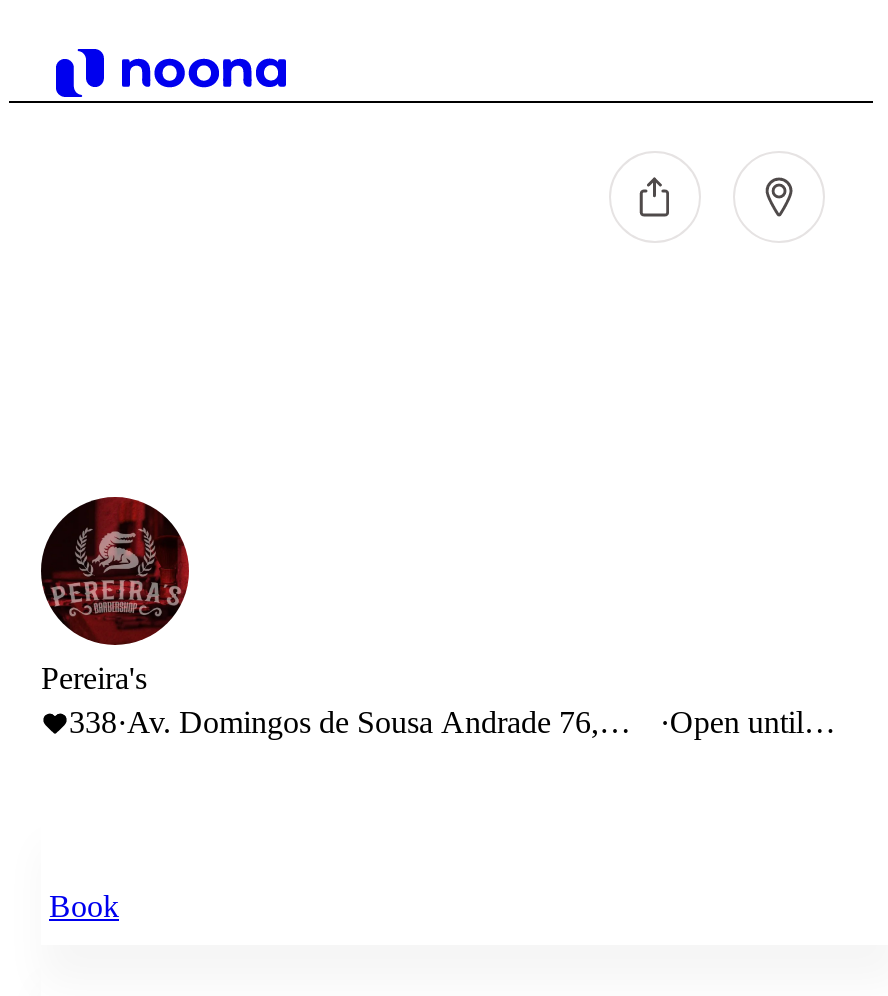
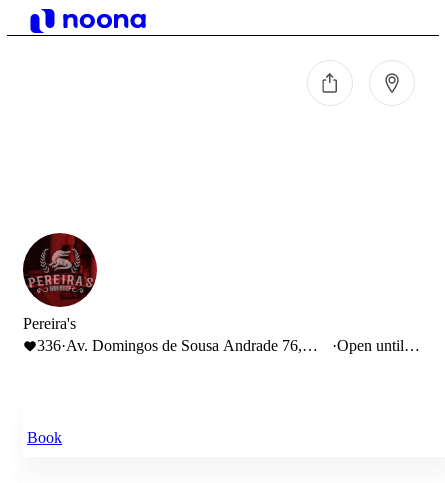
- 338 · Av. Domingos de Sousa Andrade 76,
+ 336 · Av. Domingos de Sousa Andrade 76,
